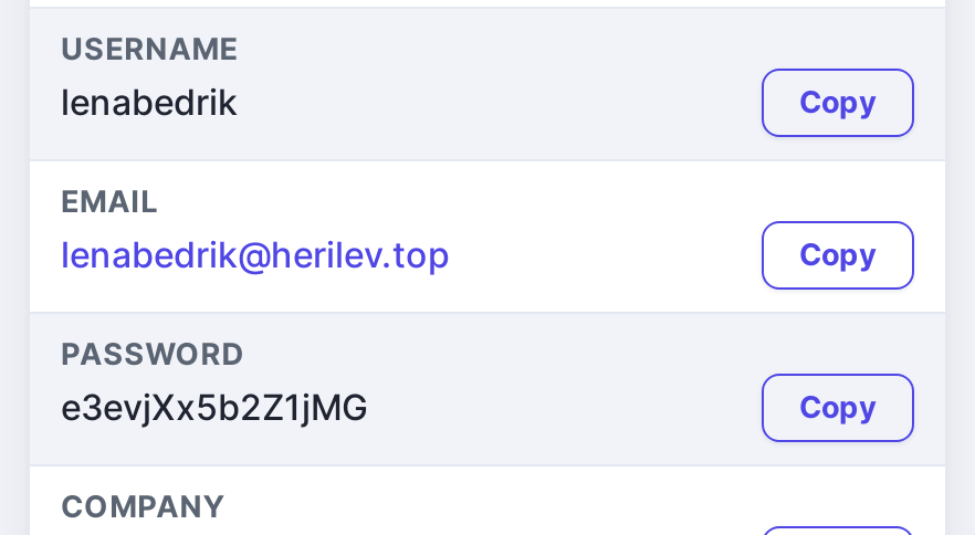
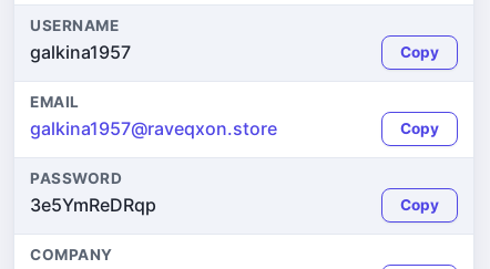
- lenabedrik
+ galkina1957

- lenabedrik@herilev.top
+ galkina1957@raveqxon.store

- e3evjXx5b2Z1jMG
+ 3e5YmReDRqp
